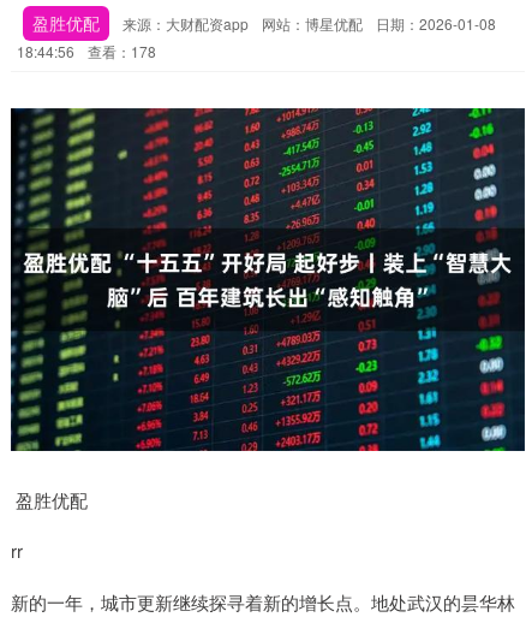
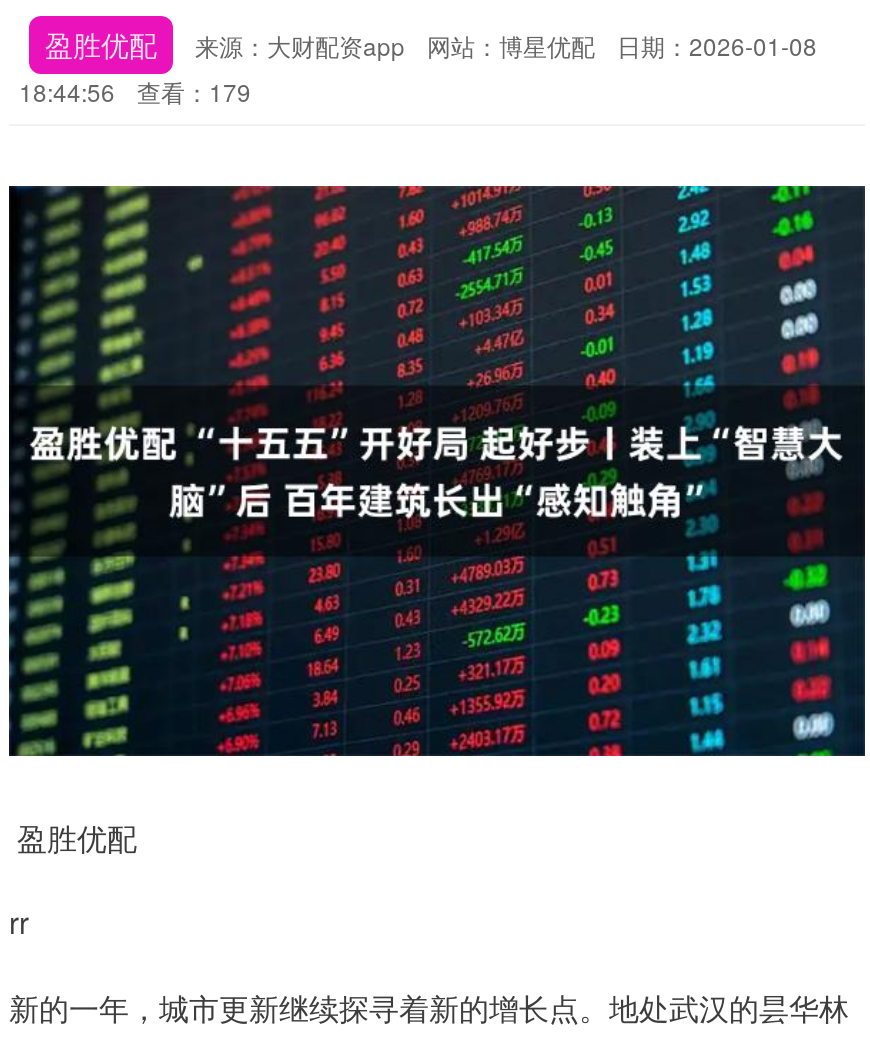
- 18:44:56 查看：178
+ 18:44:56 查看：179
